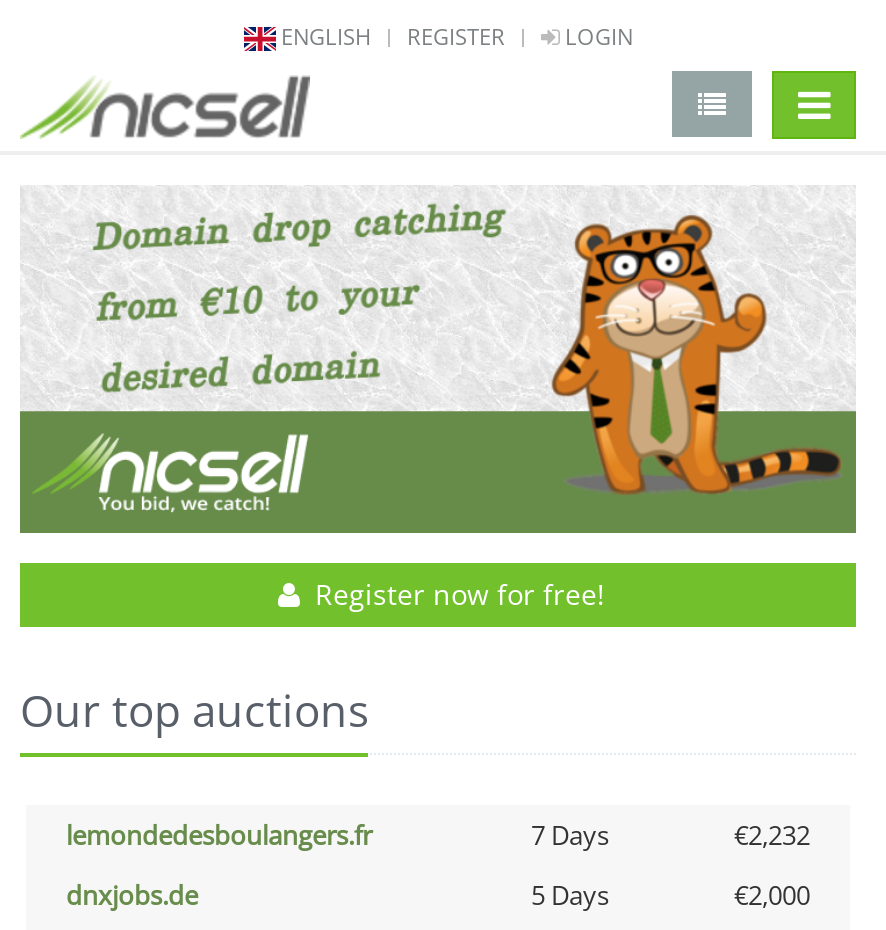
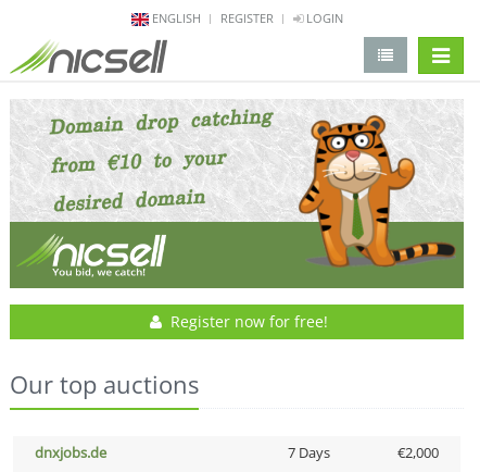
- lemondedesboulangers.fr
- 7 Days
- €2,232

- 5 Days
+ 7 Days
